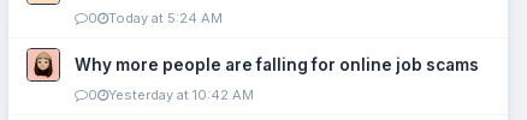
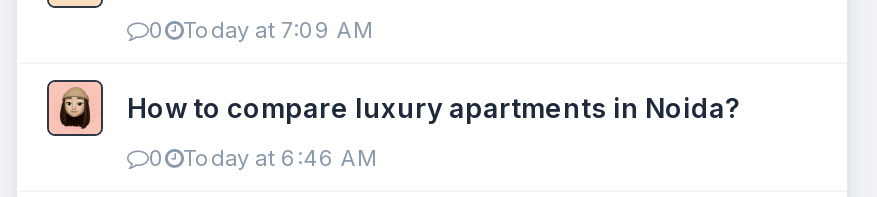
- 0 Today at 5:24 AM
+ 0 Today at 7:09 AM

- Why more people are falling for online job scams
+ How to compare luxury apartments in Noida?

- Yesterday at 10:42 AM
+ Today at 6:46 AM
